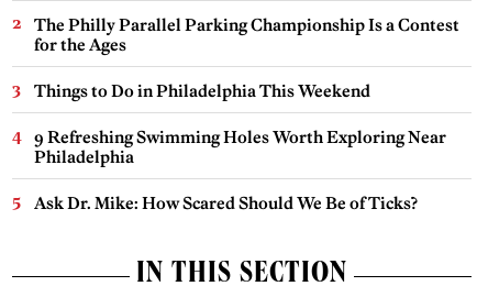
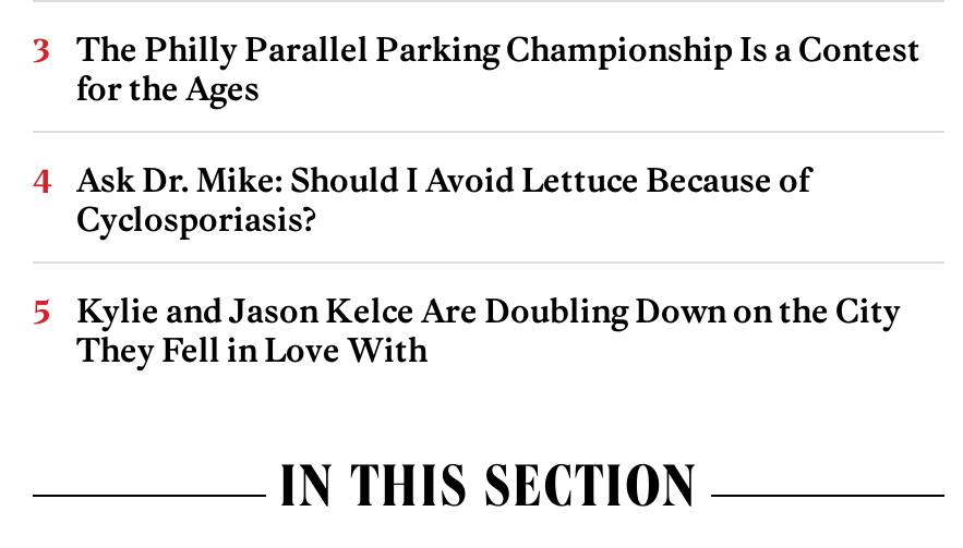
- Things to Do in Philadelphia This Weekend
- 9 Refreshing Swimming Holes Worth Exploring Near
- Philadelphia
- Ask Dr. Mike: How Scared Should We Be of Ticks?
+ Ask Dr. Mike: Should I Avoid Lettuce Because of
+ Cyclosporiasis?
+ Kylie and Jason Kelce Are Doubling Down on the City
+ They Fell in Love With
